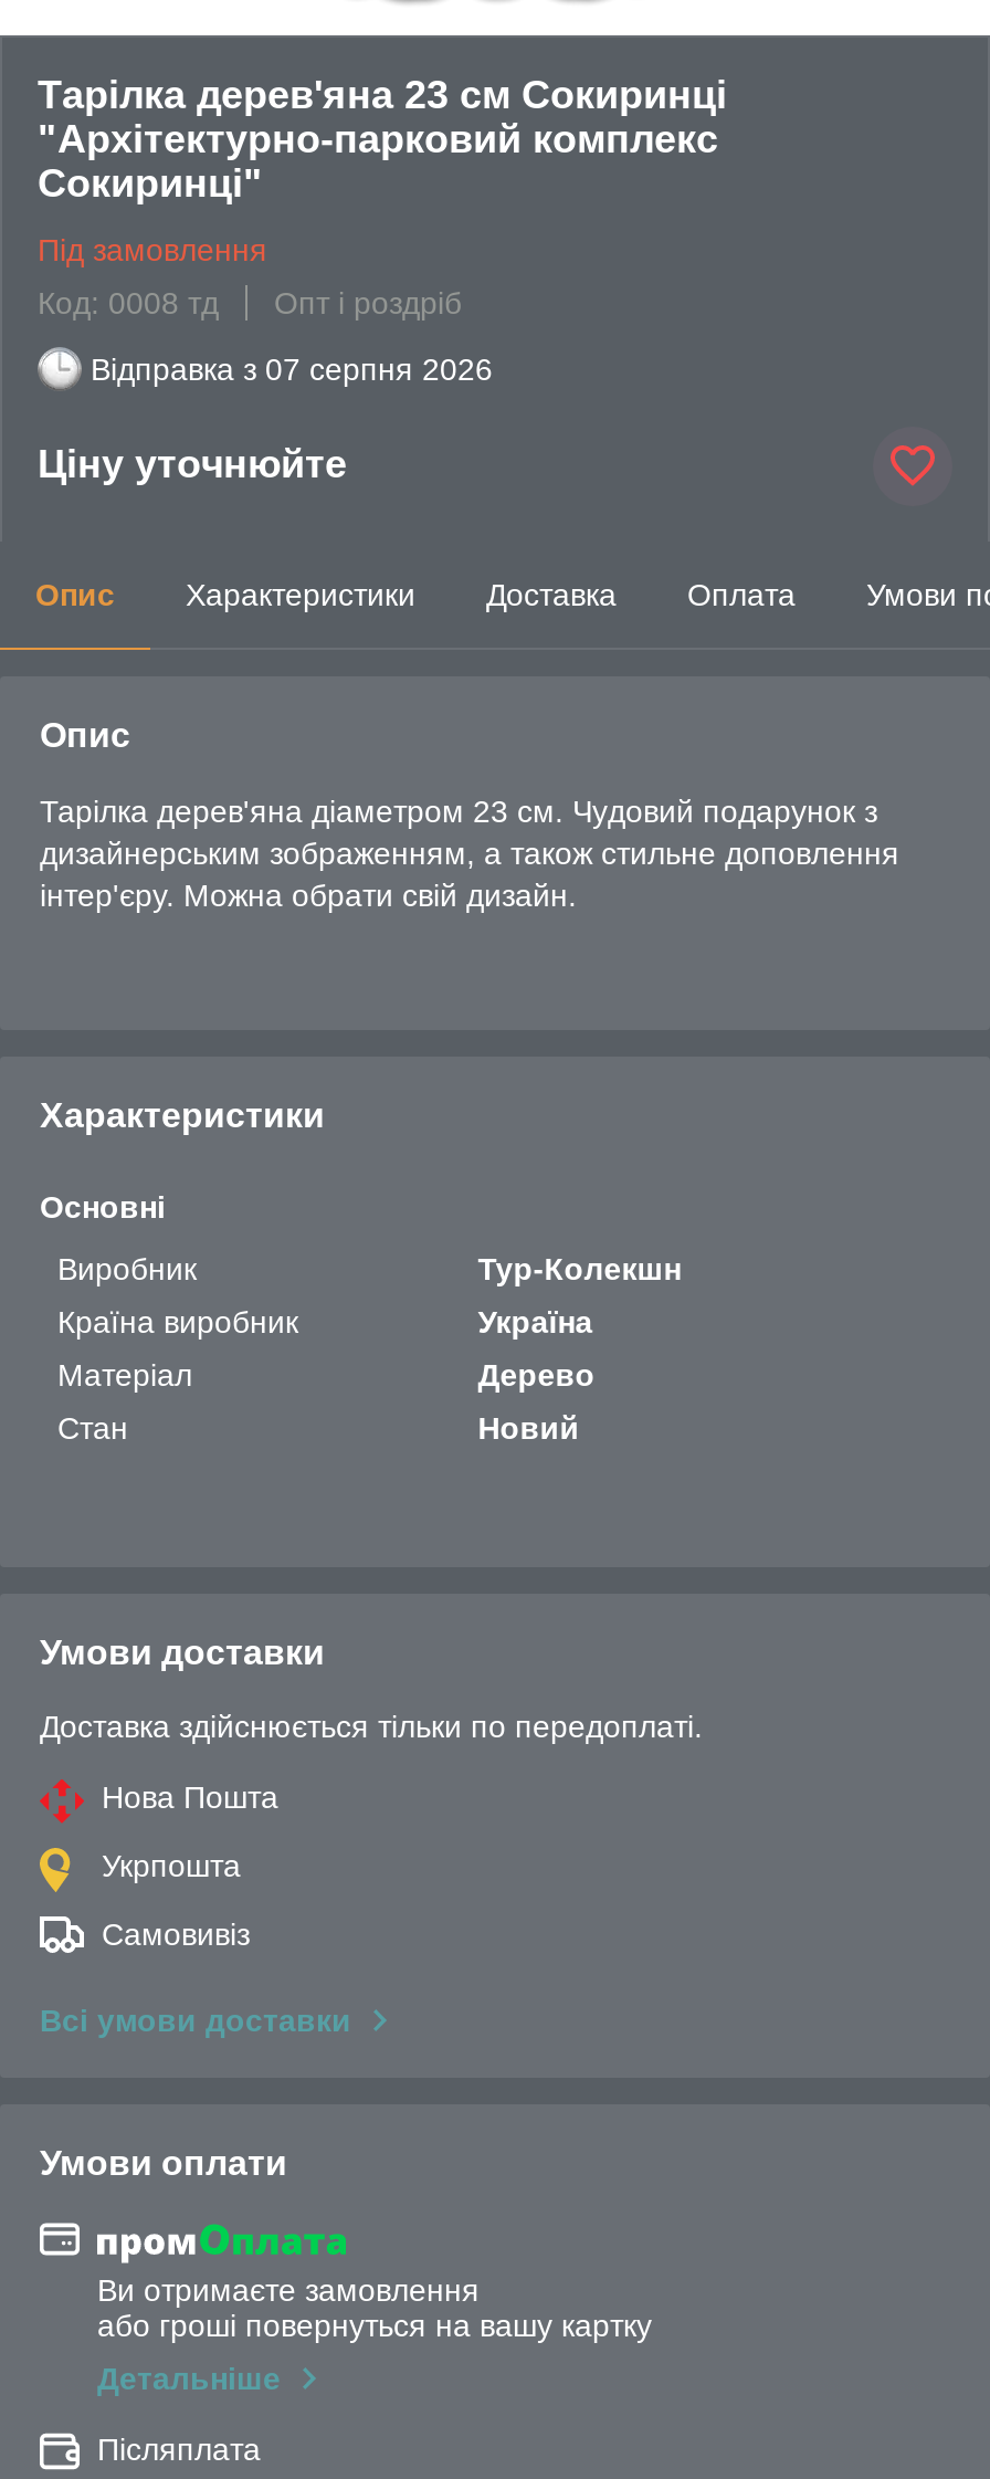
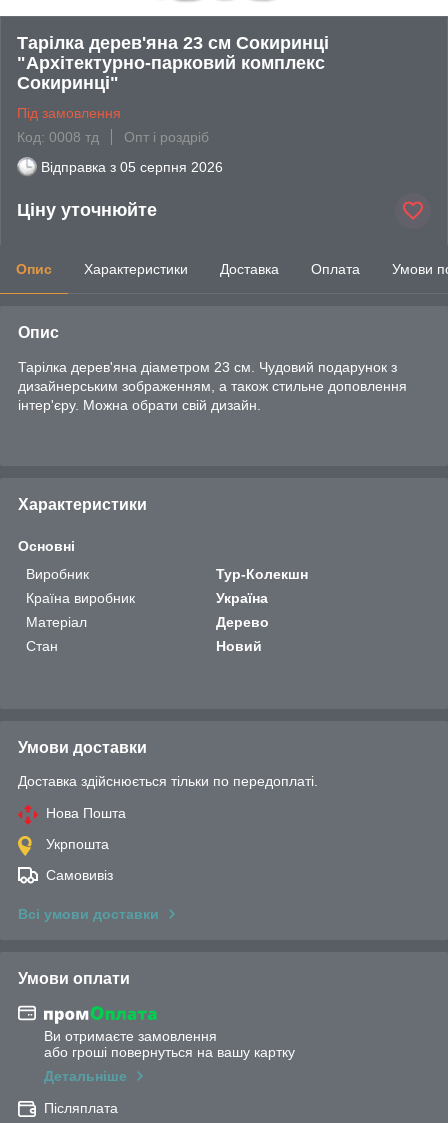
- Відправка з 07 серпня 2026
+ Відправка з 05 серпня 2026
